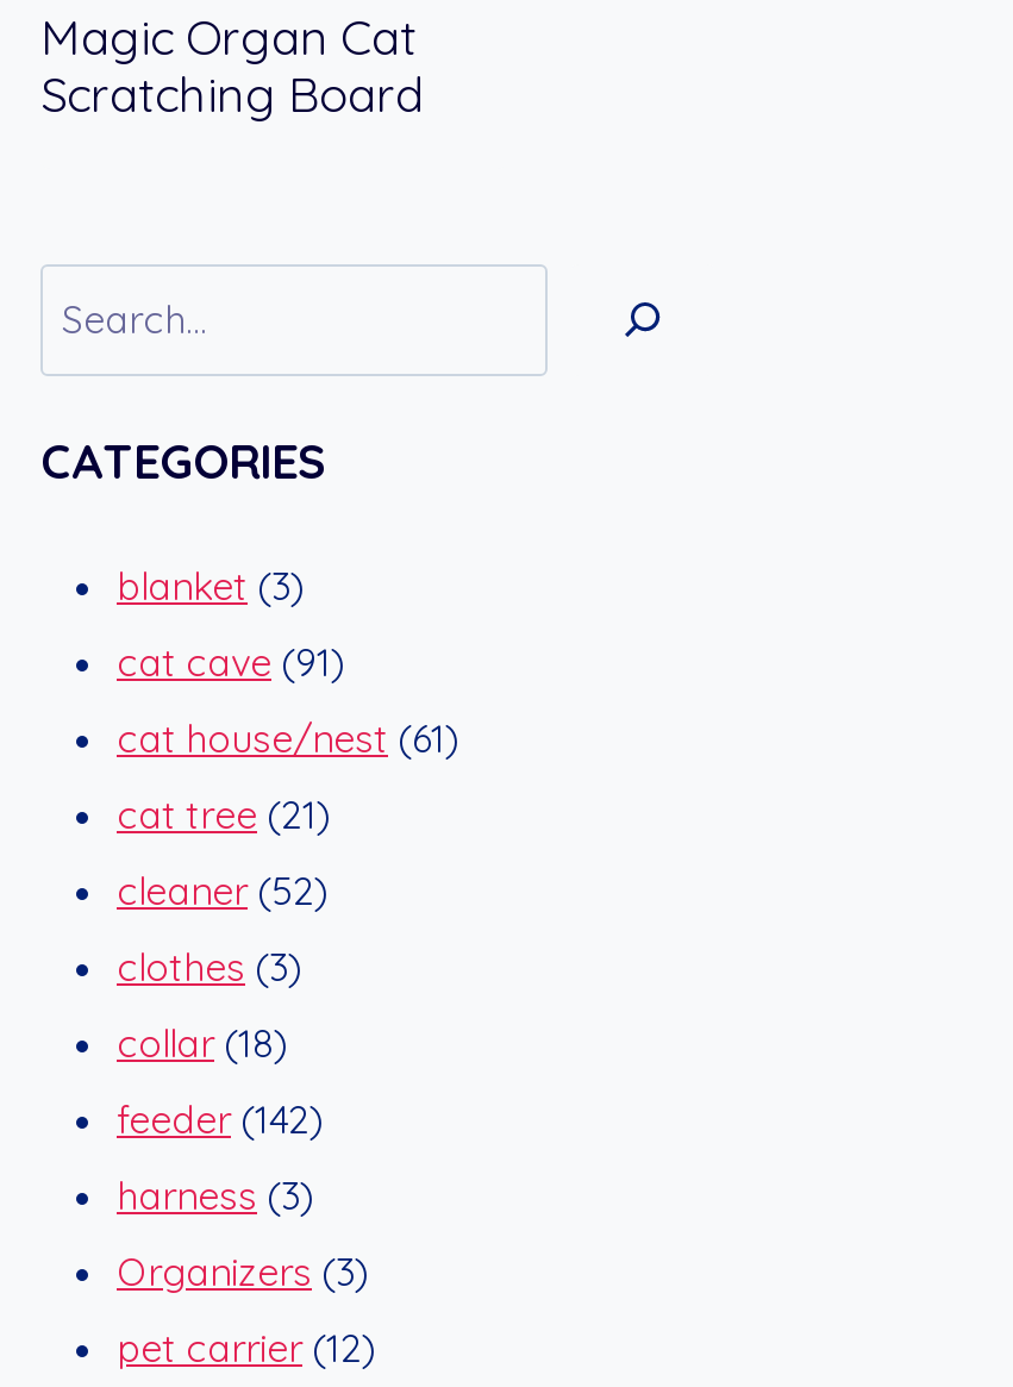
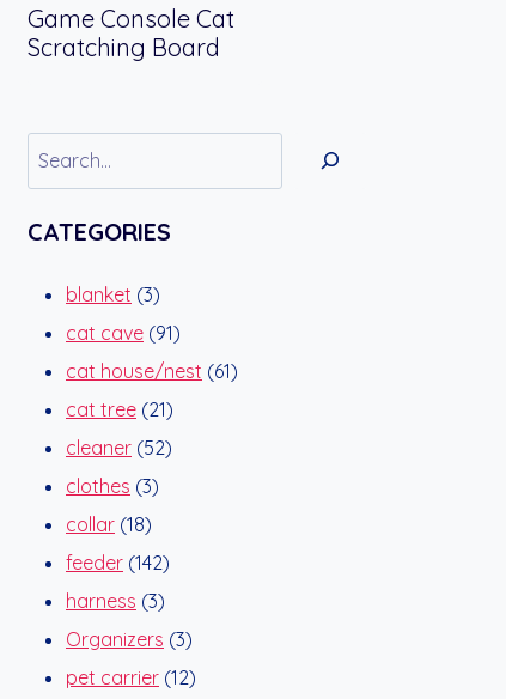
- Magic Organ Cat
+ Game Console Cat
